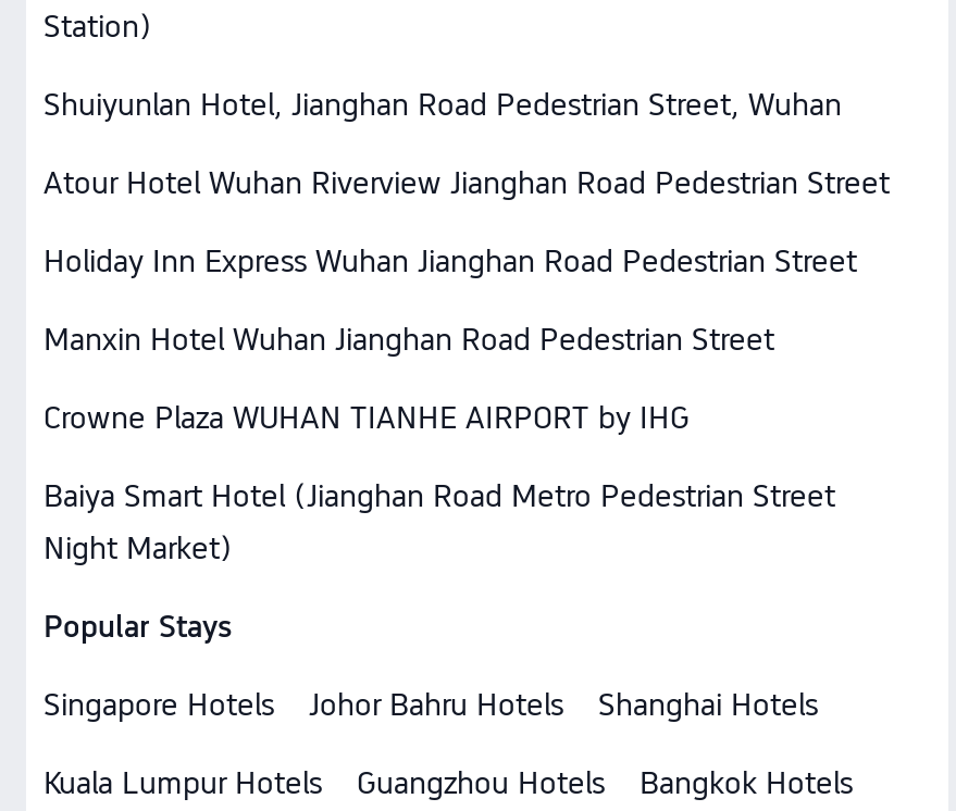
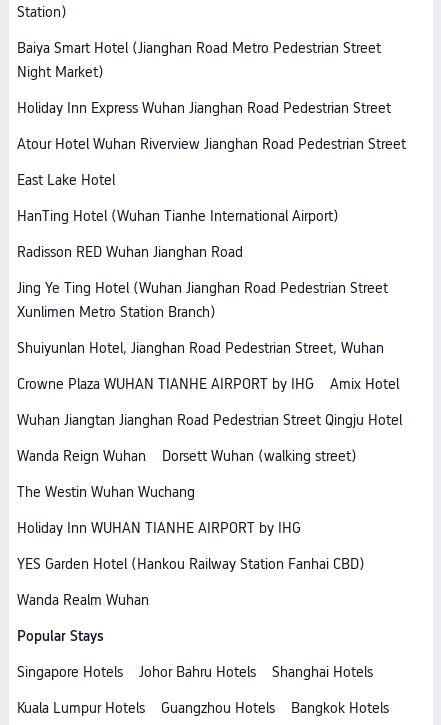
moved down: Shuiyunlan Hotel, Jianghan Road Pedestrian Street, Wuhan | Crowne Plaza WUHAN TIANHE AIRPORT by IHG

moved down: Holiday Inn Express Wuhan Jianghan Road Pedestrian Street | Atour Hotel Wuhan Riverview Jianghan Road Pedestrian Street

- Manxin Hotel Wuhan Jianghan Road Pedestrian Street

moved up: Baiya Smart Hotel (Jianghan Road Metro Pedestrian Street | Night Market)

+ East Lake Hotel
+ HanTing Hotel (Wuhan Tianhe International Airport)
+ Radisson RED Wuhan Jianghan Road
+ Jing Ye Ting Hotel (Wuhan Jianghan Road Pedestrian Street
+ Xunlimen Metro Station Branch)
+ Amix Hotel
+ Wuhan Jiangtan Jianghan Road Pedestrian Street Qingju Hotel
+ Wanda Reign Wuhan
+ Dorsett Wuhan (walking street)
+ The Westin Wuhan Wuchang
+ Holiday Inn WUHAN TIANHE AIRPORT by IHG
+ YES Garden Hotel (Hankou Railway Station Fanhai CBD)
+ Wanda Realm Wuhan
